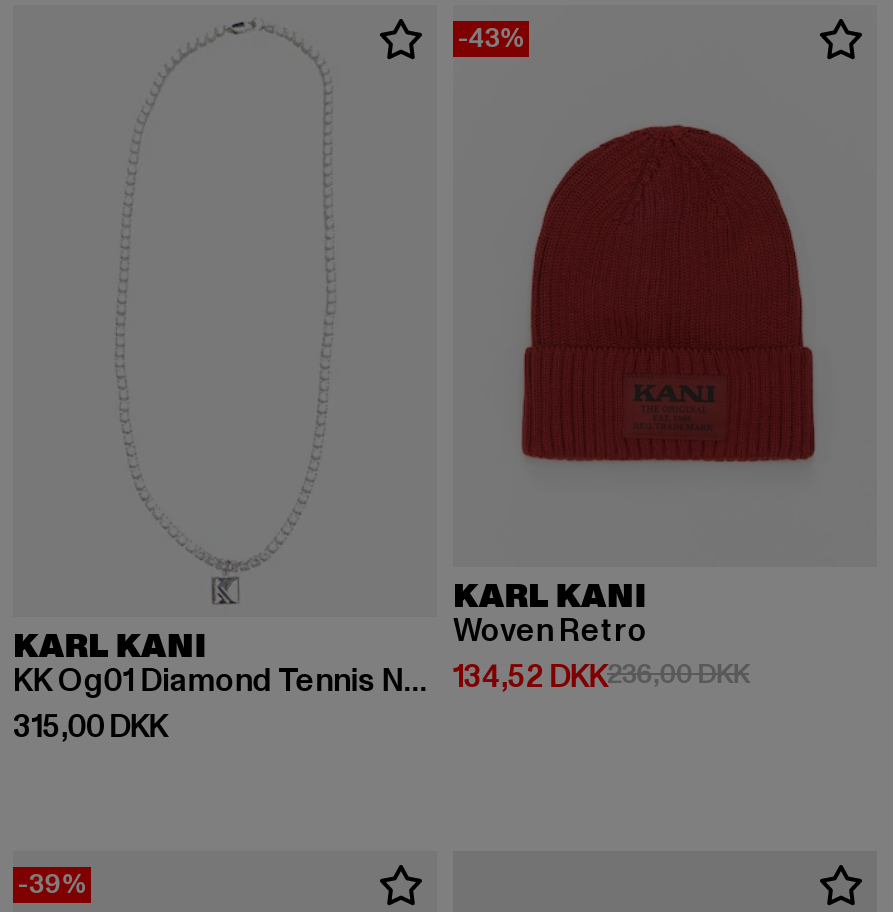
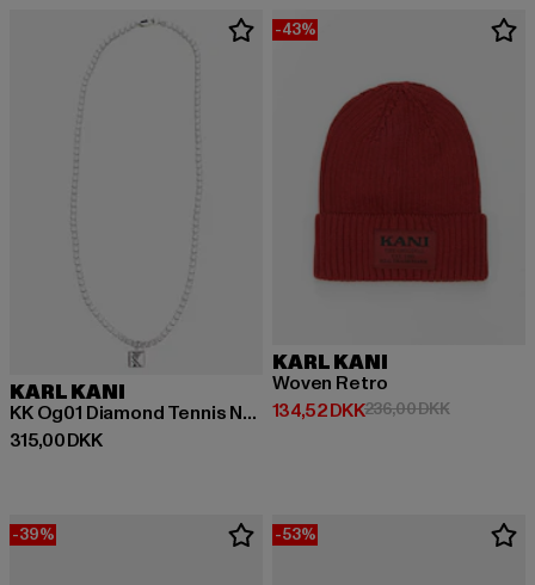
+ -53%
